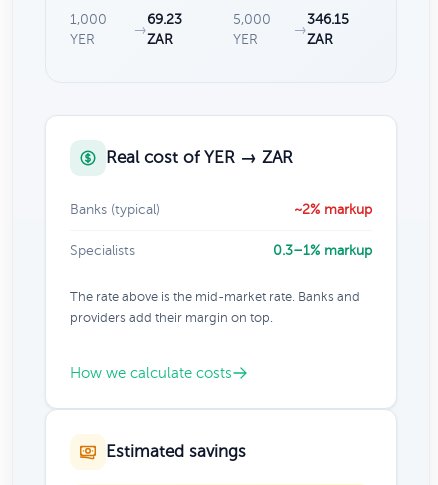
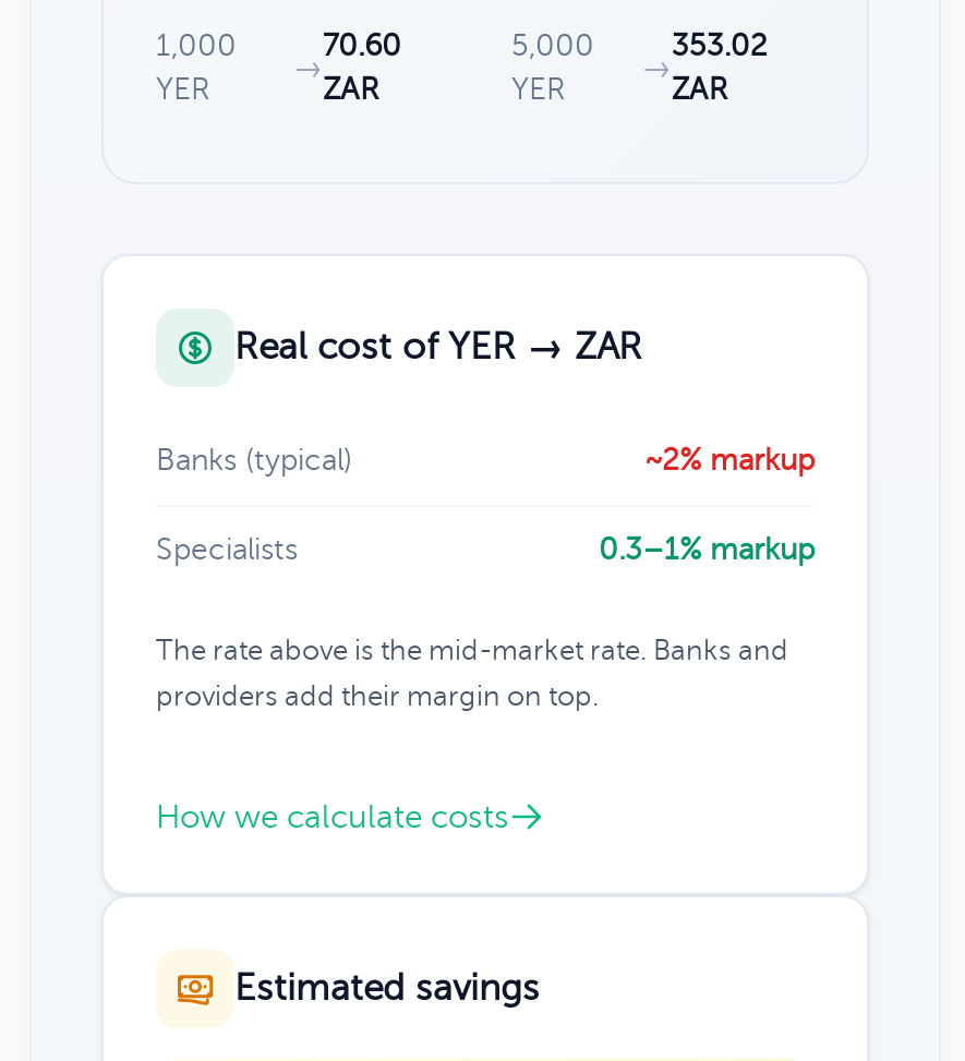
- 69.23
+ 70.60

- 346.15
+ 353.02
